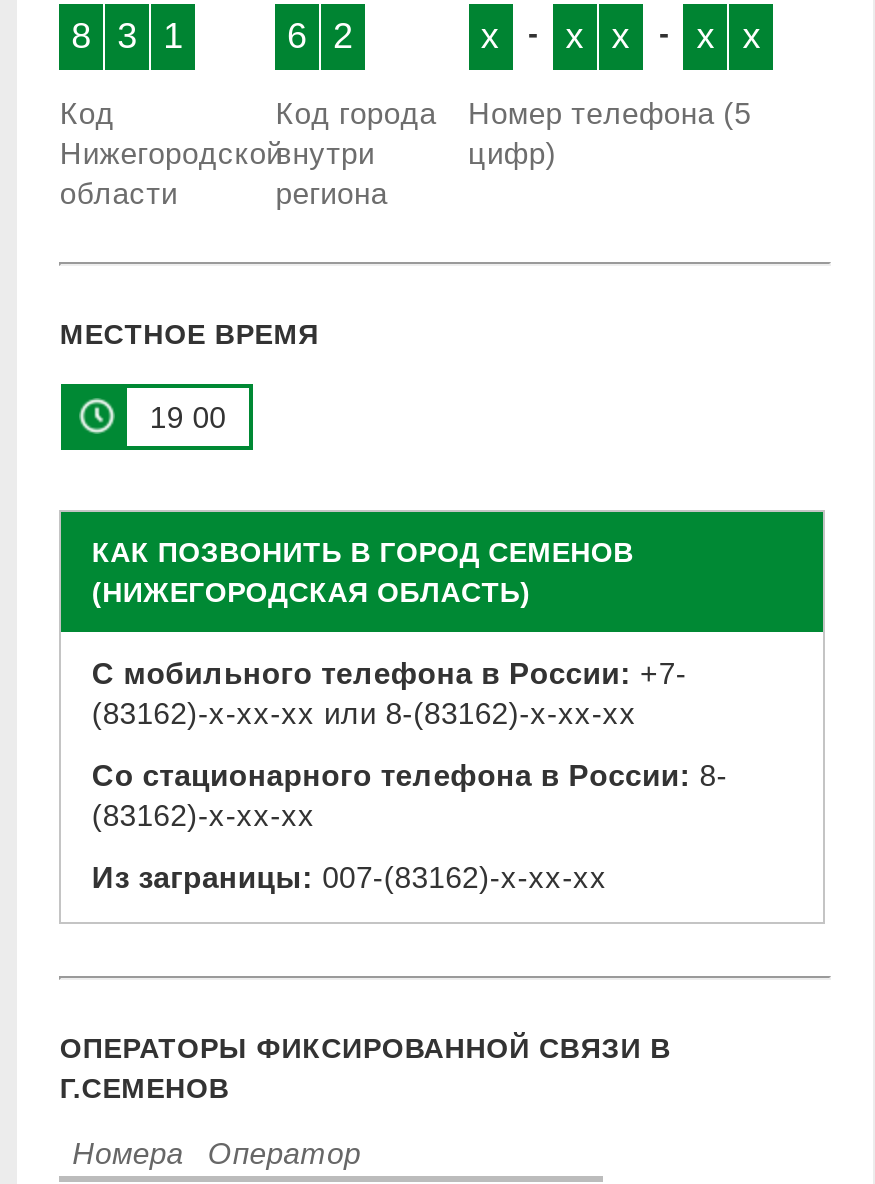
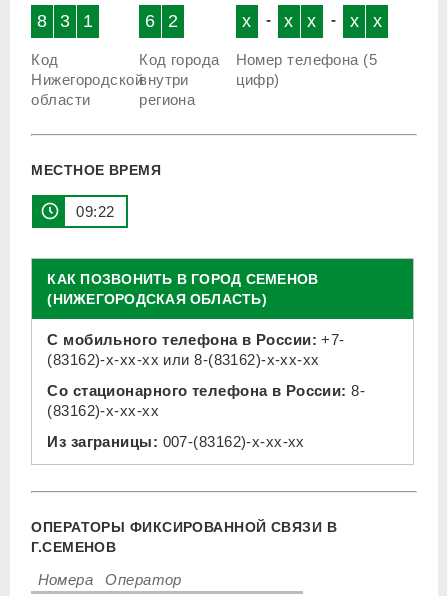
- 19:00
+ 09:22
